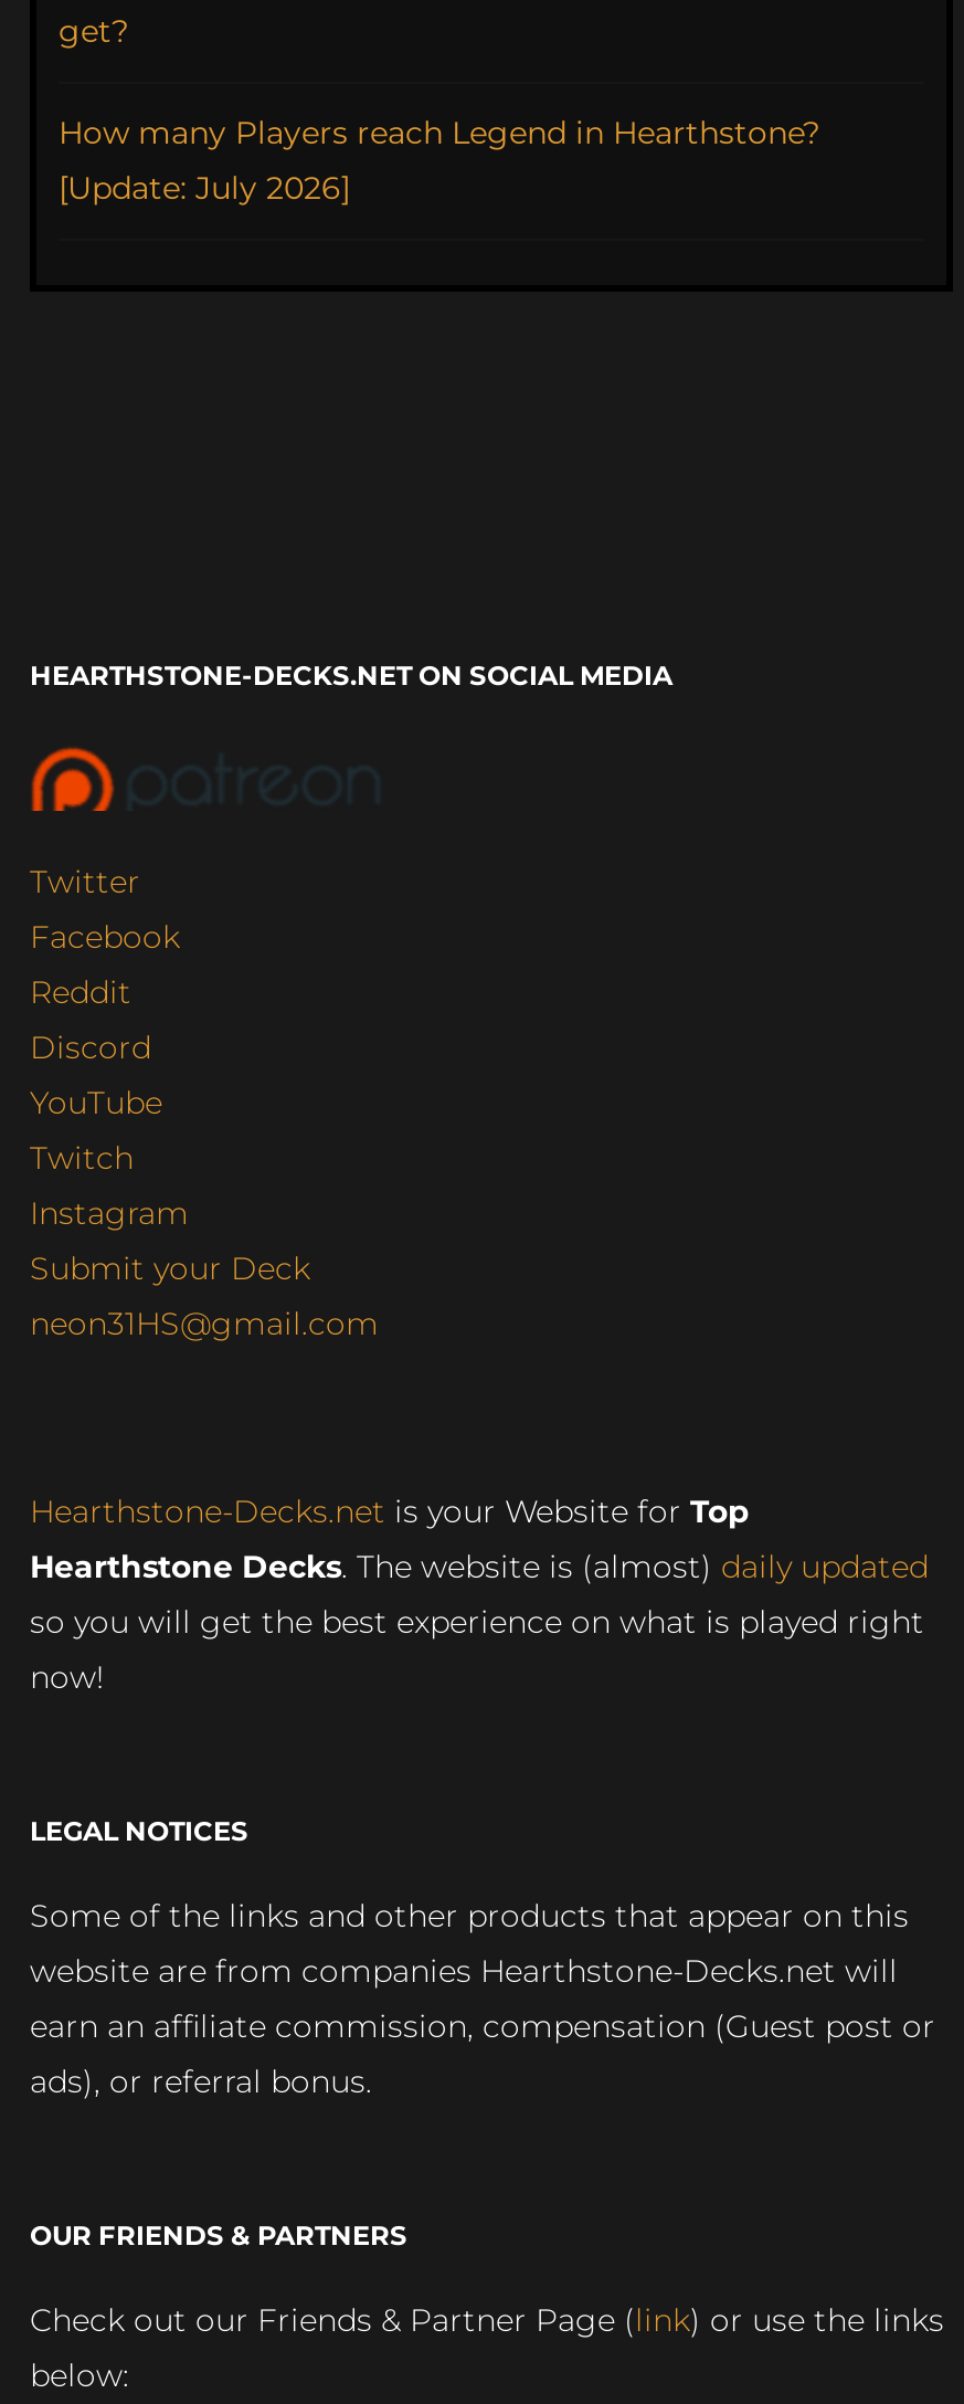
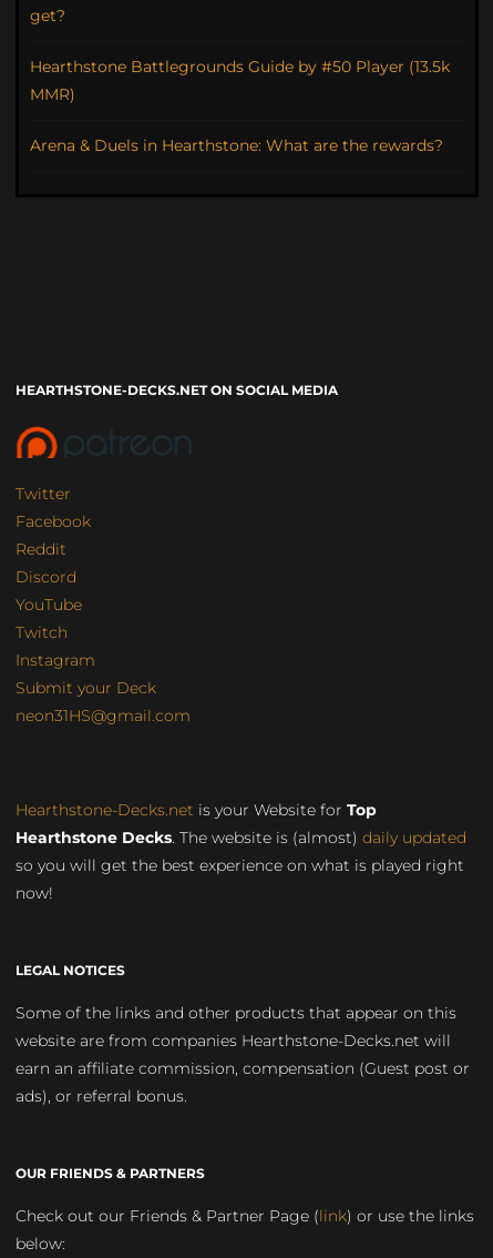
- How many Players reach Legend in Hearthstone?
- [Update: July 2026]
+ Hearthstone Battlegrounds Guide by #50 Player (13.5k
+ MMR)
+ Arena & Duels in Hearthstone: What are the rewards?
